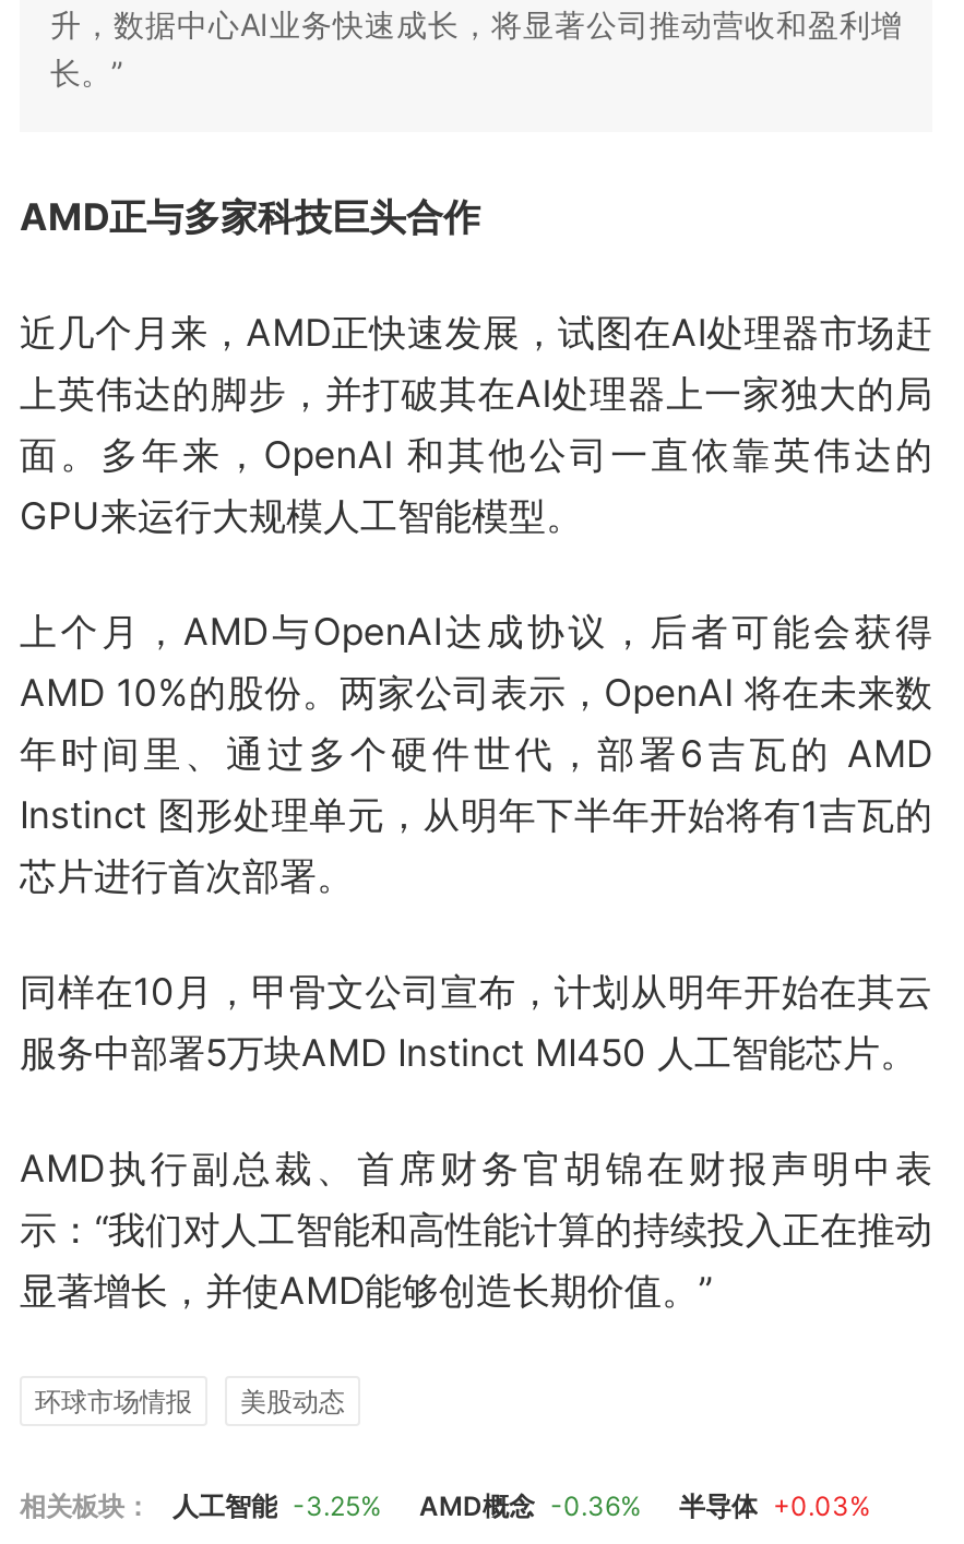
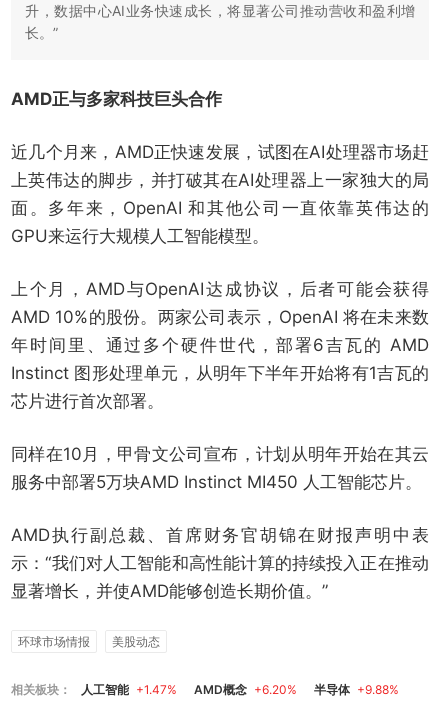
- 人工智能 -3.25%
+ 人工智能 +1.47%

- AMD概念 -0.36%
+ AMD概念 +6.20%

- 半导体 +0.03%
+ 半导体 +9.88%
